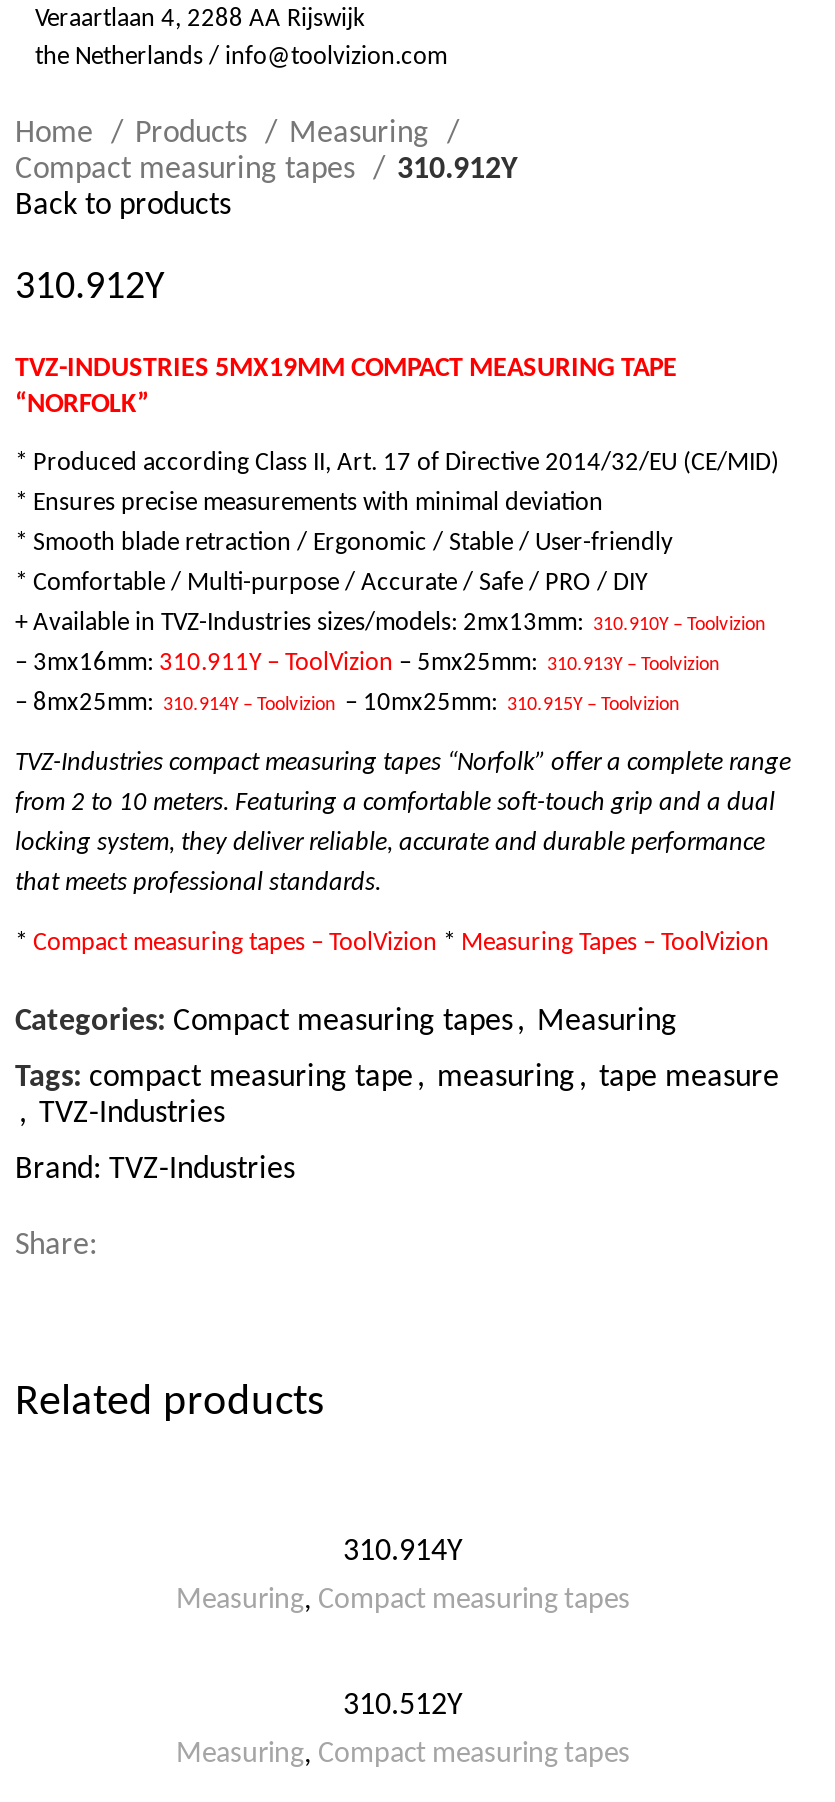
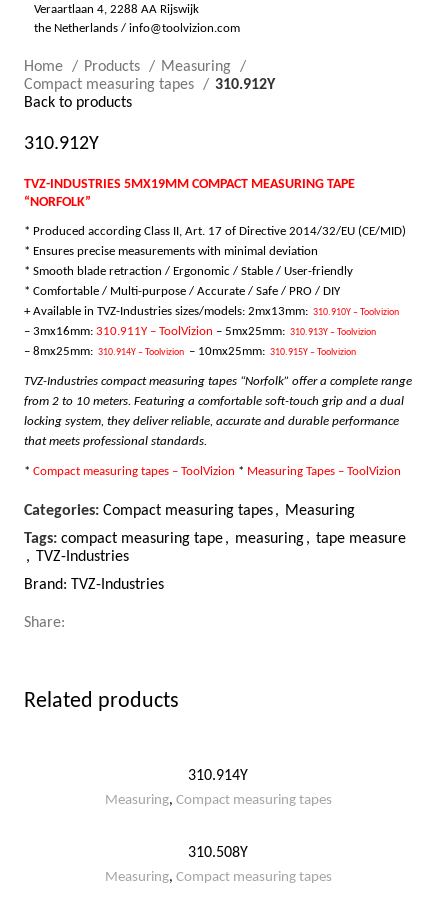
- 310.512Y
+ 310.508Y
